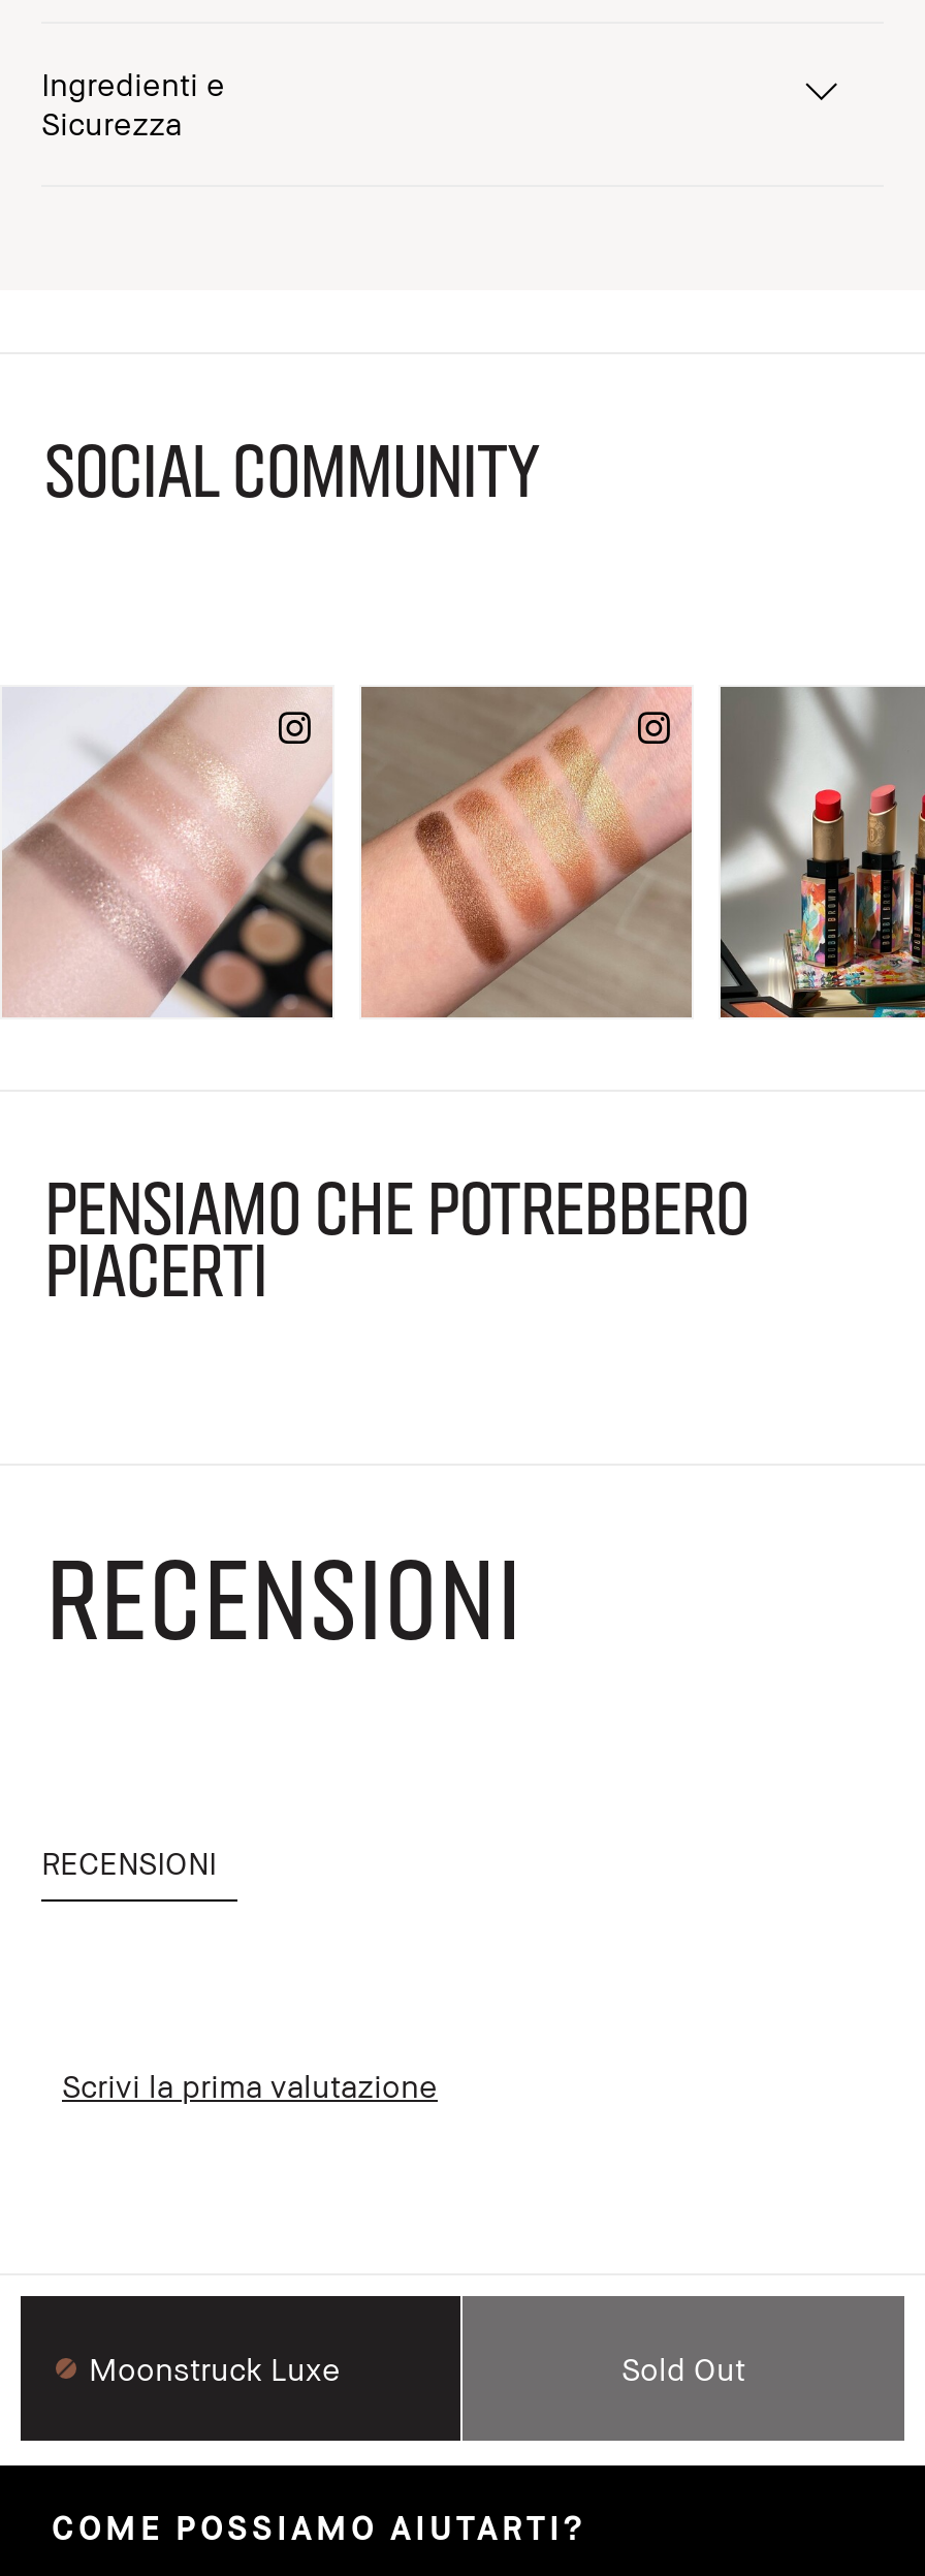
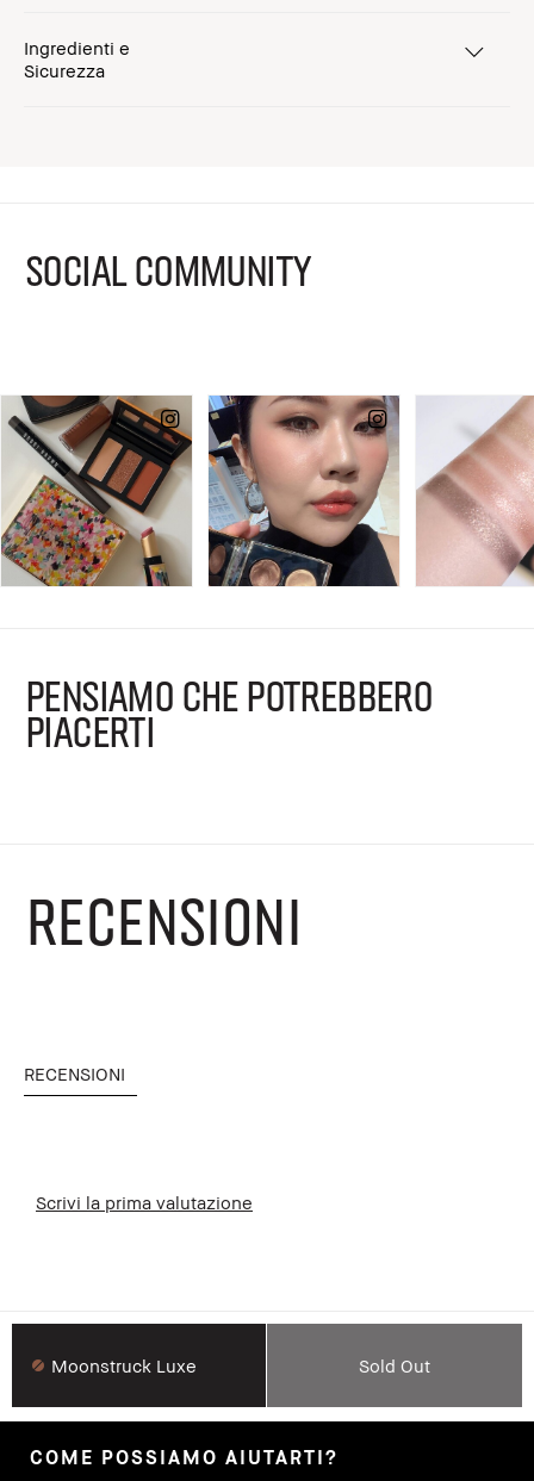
- [image]
+ [image]

- [image]
+ [image]

- [image]
+ [image]
